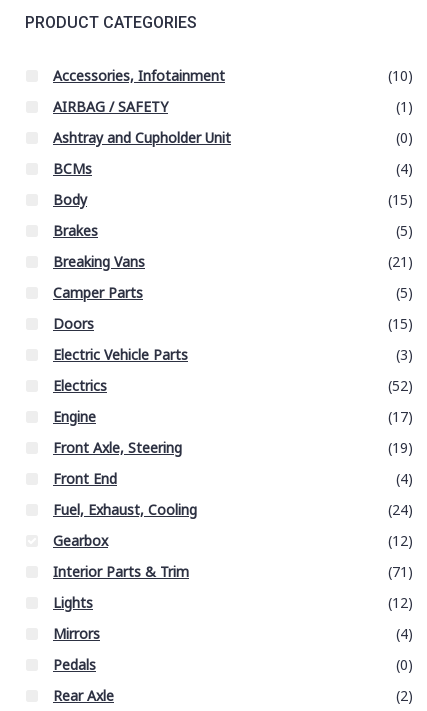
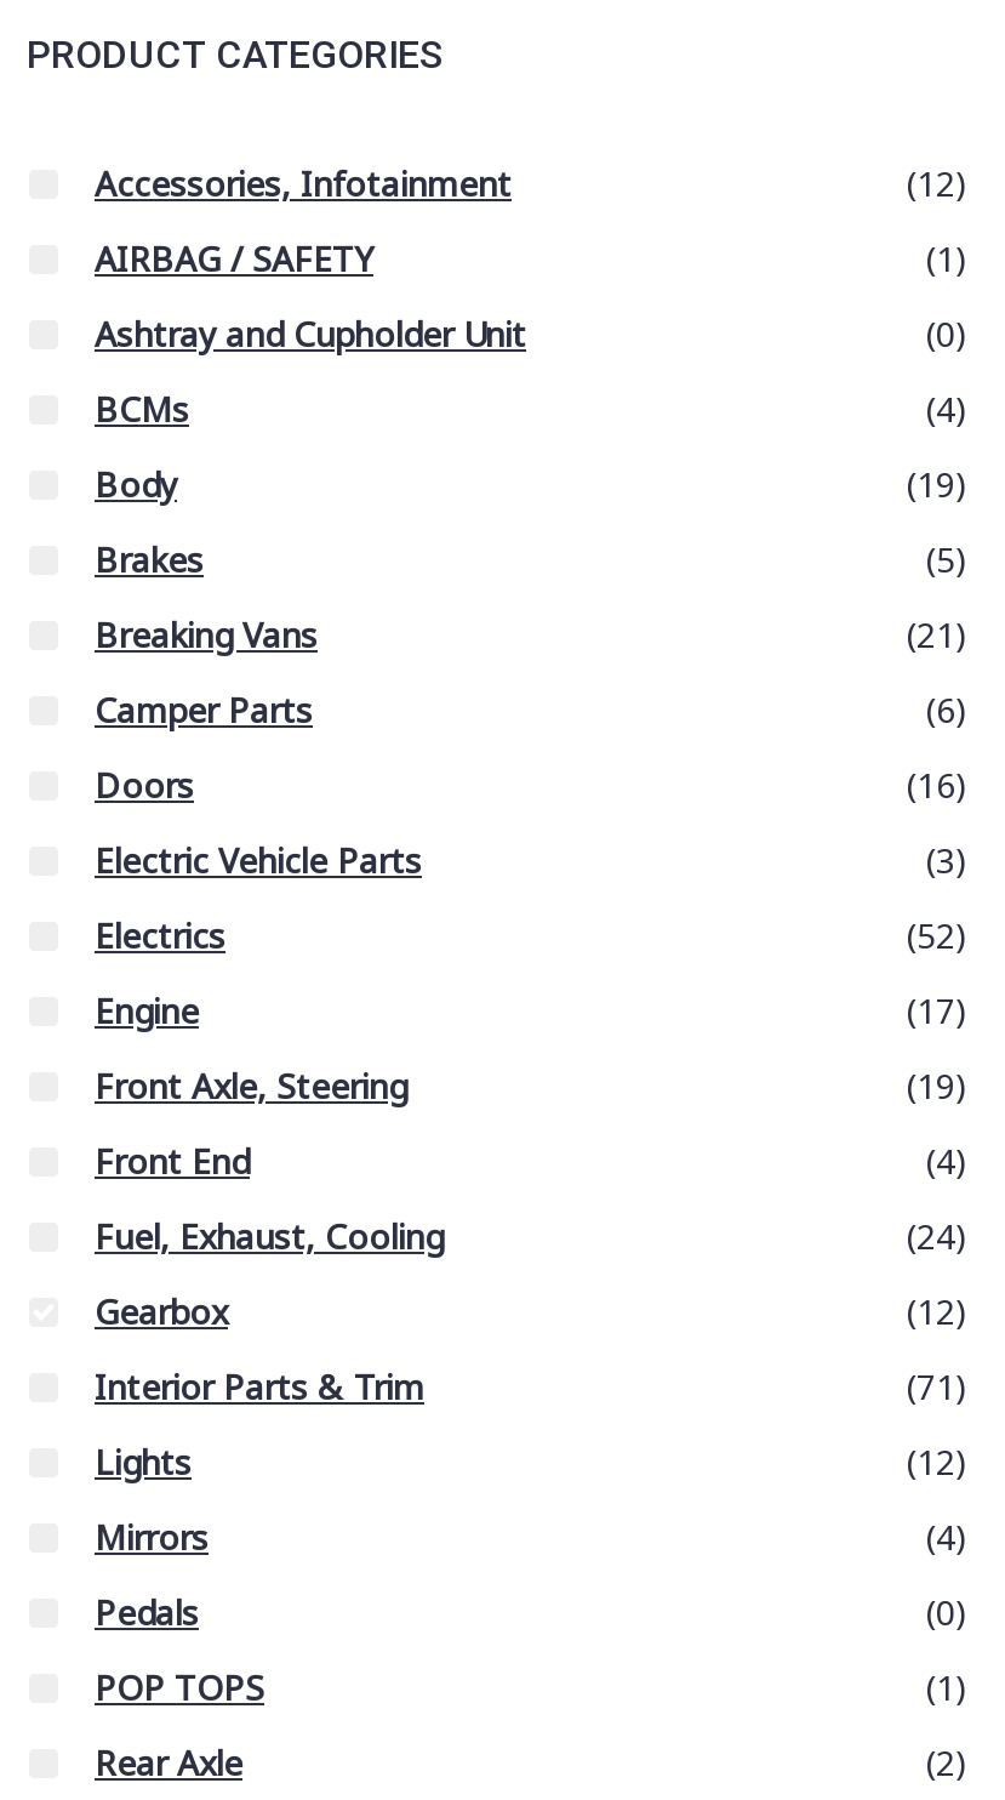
- (10)
+ (12)

- (15)
+ (19)

- (5)
+ (6)

- (15)
+ (16)

+ POP TOPS
+ (1)
